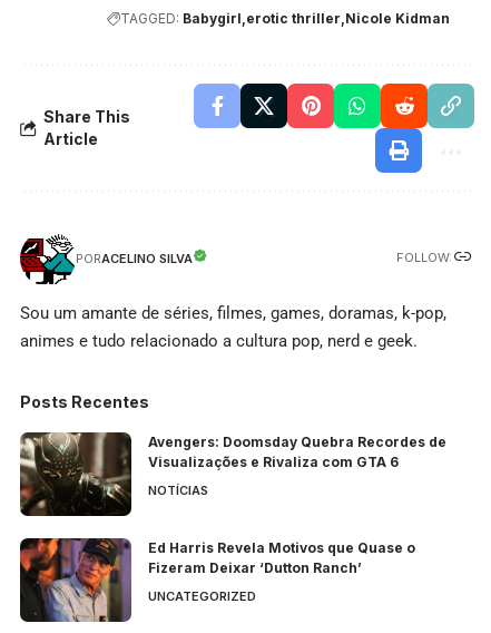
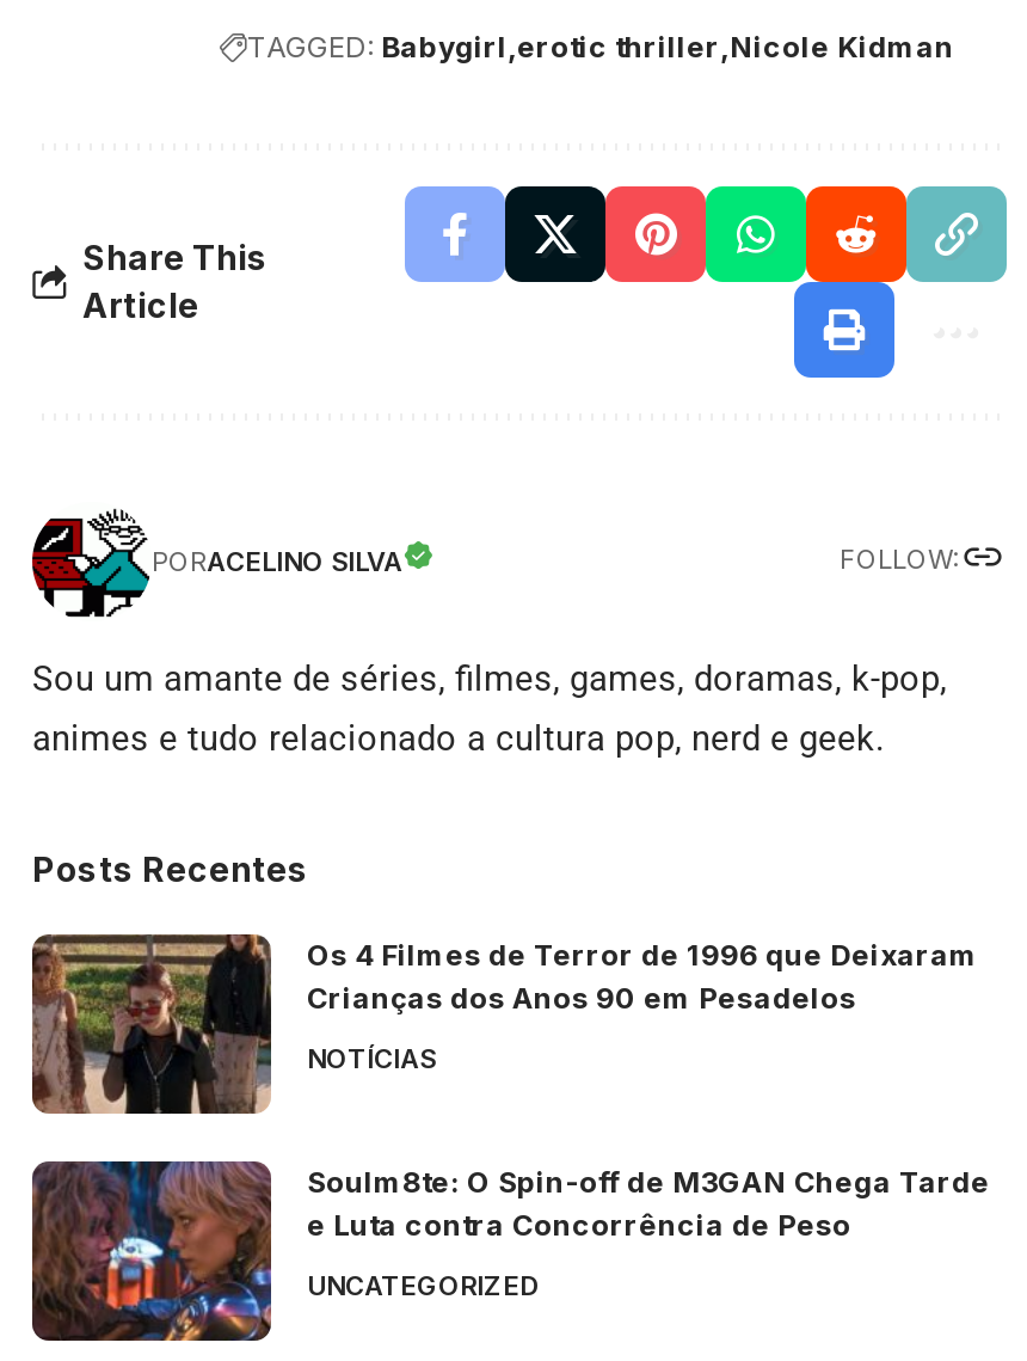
- [image]
- Avengers: Doomsday Quebra Recordes de
- Visualizações e Rivaliza com GTA 6
+ [image]
+ Os 4 Filmes de Terror de 1996 que Deixaram
+ Crianças dos Anos 90 em Pesadelos

- [image]
- Ed Harris Revela Motivos que Quase o
- Fizeram Deixar ‘Dutton Ranch’
+ [image]
+ Soulm8te: O Spin-off de M3GAN Chega Tarde
+ e Luta contra Concorrência de Peso
